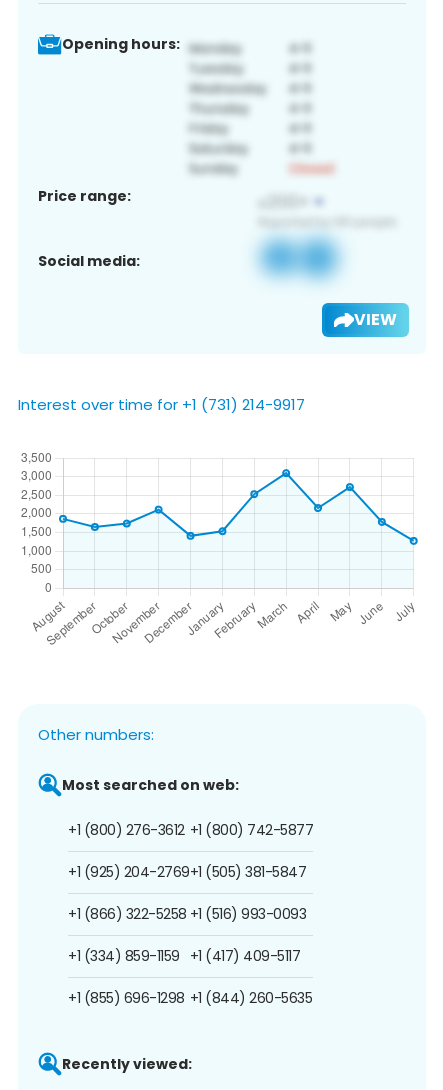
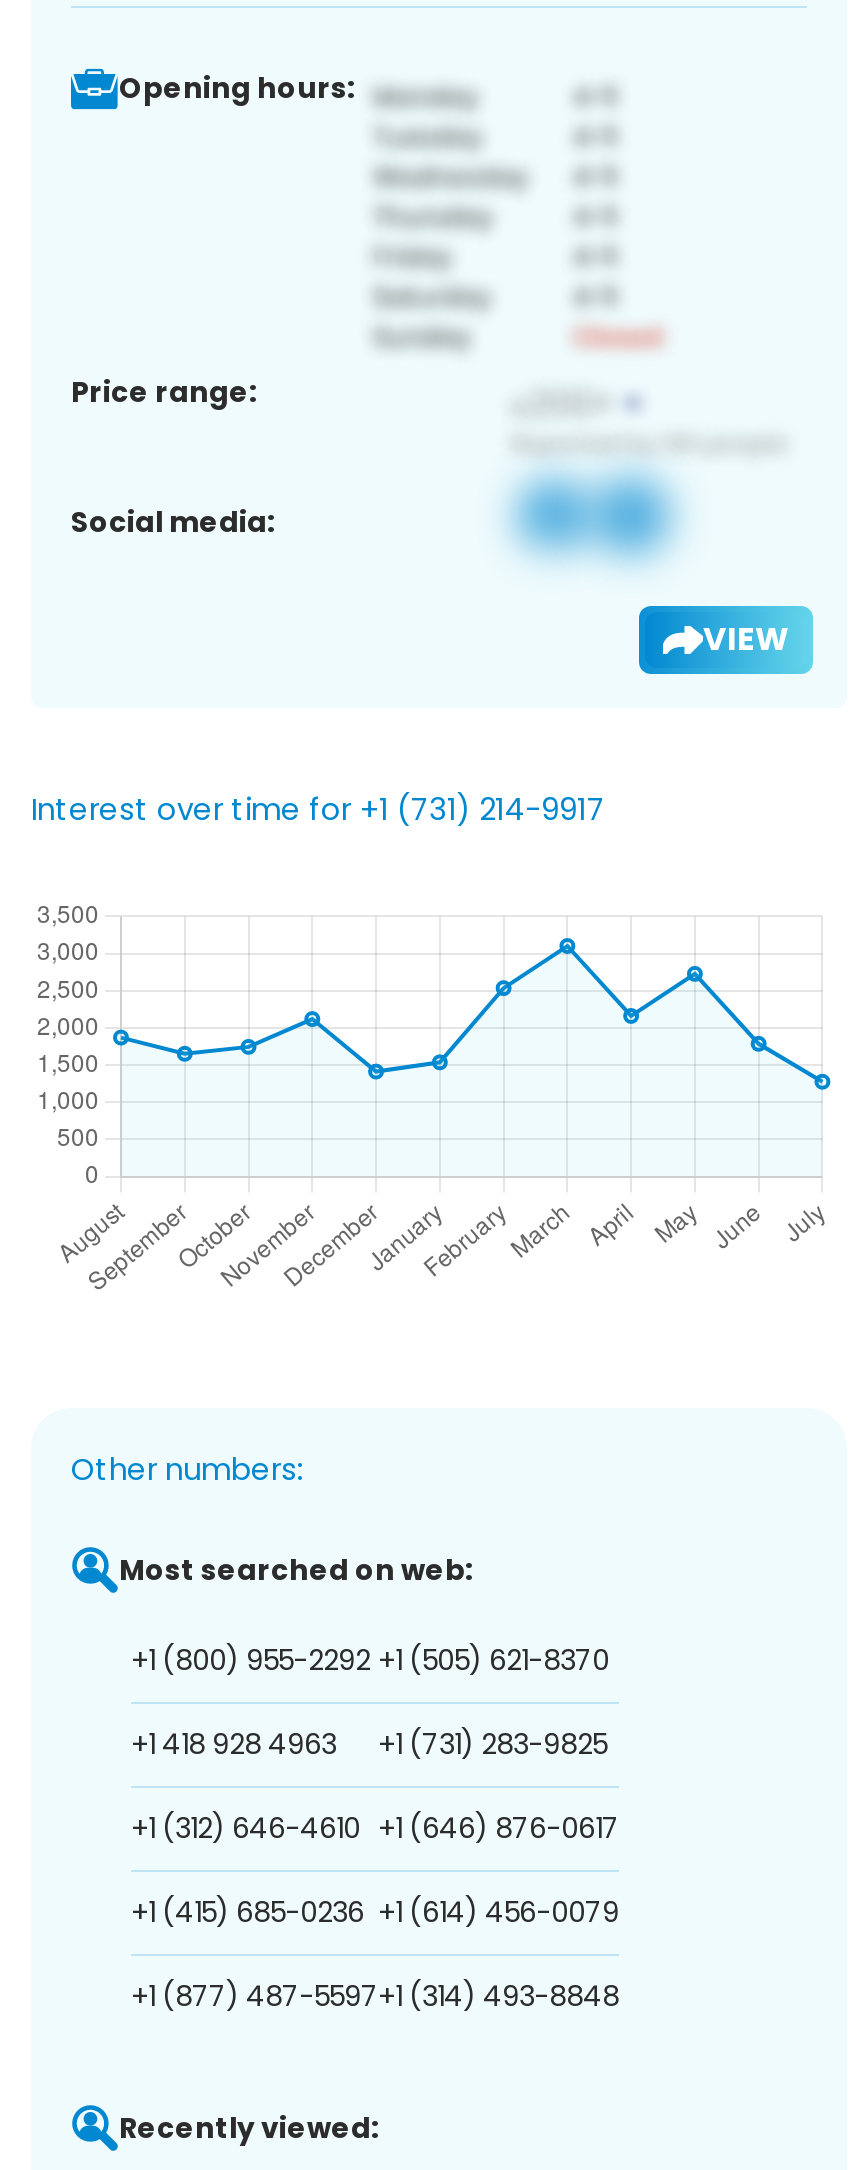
- +1 (800) 276-3612
+ +1 (800) 955-2292

- +1 (800) 742-5877
+ +1 (505) 621-8370

- +1 (925) 204-2769
+ +1 418 928 4963

- +1 (505) 381-5847
+ +1 (731) 283-9825

- +1 (866) 322-5258
+ +1 (312) 646-4610

- +1 (516) 993-0093
+ +1 (646) 876-0617

- +1 (334) 859-1159
+ +1 (415) 685-0236

- +1 (417) 409-5117
+ +1 (614) 456-0079

- +1 (855) 696-1298
+ +1 (877) 487-5597

- +1 (844) 260-5635
+ +1 (314) 493-8848
